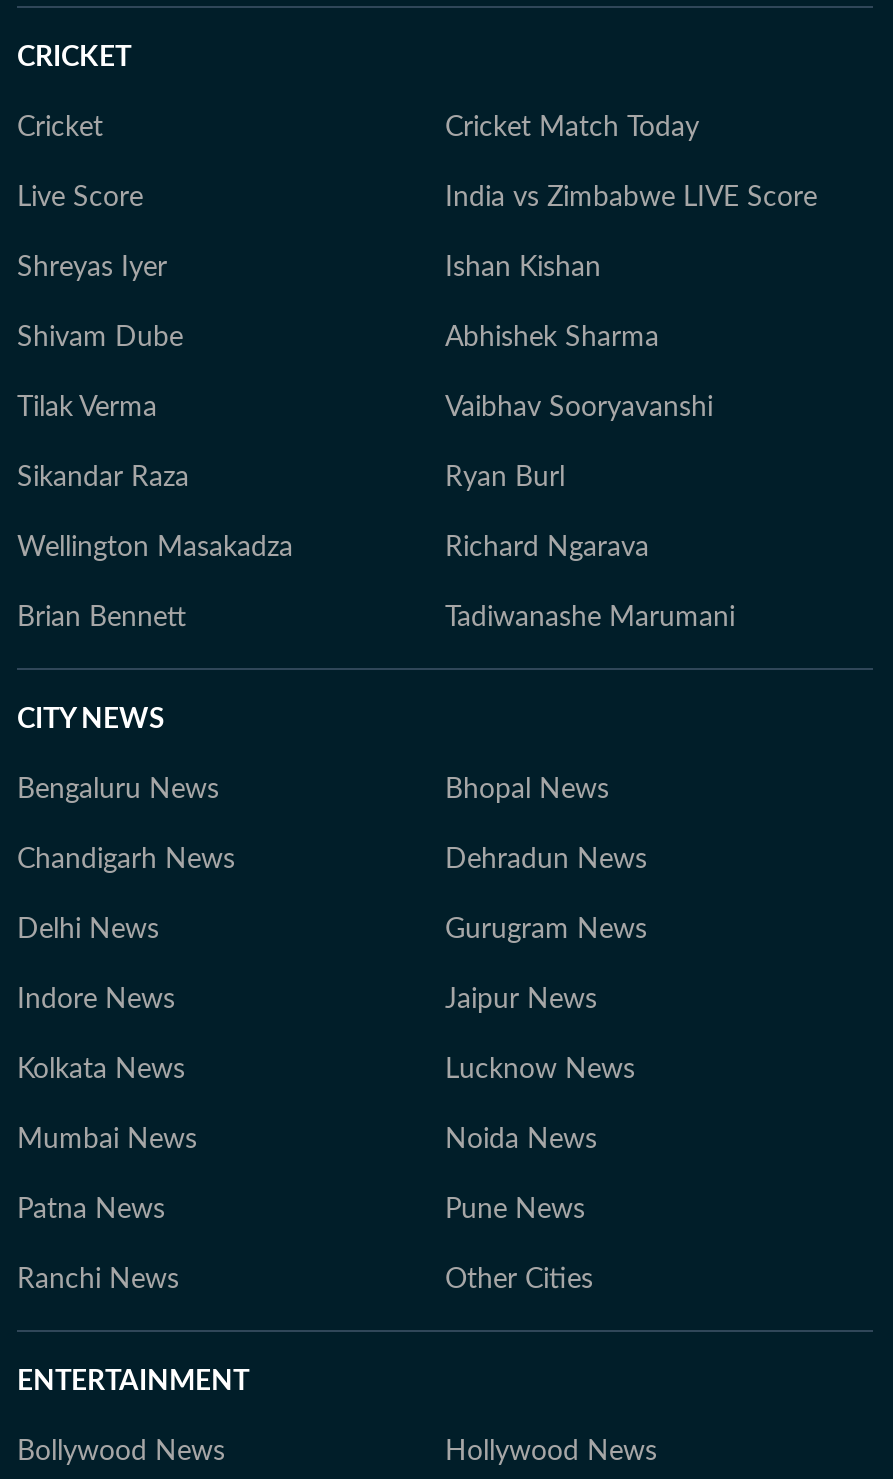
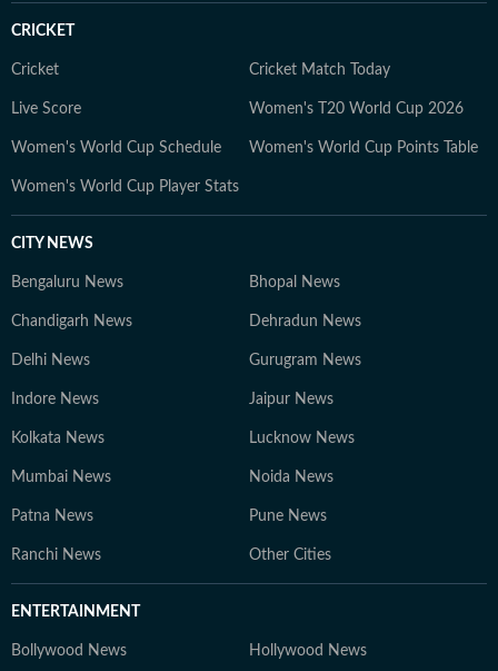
- India vs Zimbabwe LIVE Score
- Shreyas Iyer
- Ishan Kishan
- Shivam Dube
- Abhishek Sharma
- Tilak Verma
- Vaibhav Sooryavanshi
- Sikandar Raza
- Ryan Burl
- Wellington Masakadza
- Richard Ngarava
- Brian Bennett
- Tadiwanashe Marumani
+ Women's T20 World Cup 2026
+ Women's World Cup Schedule
+ Women's World Cup Points Table
+ Women's World Cup Player Stats
